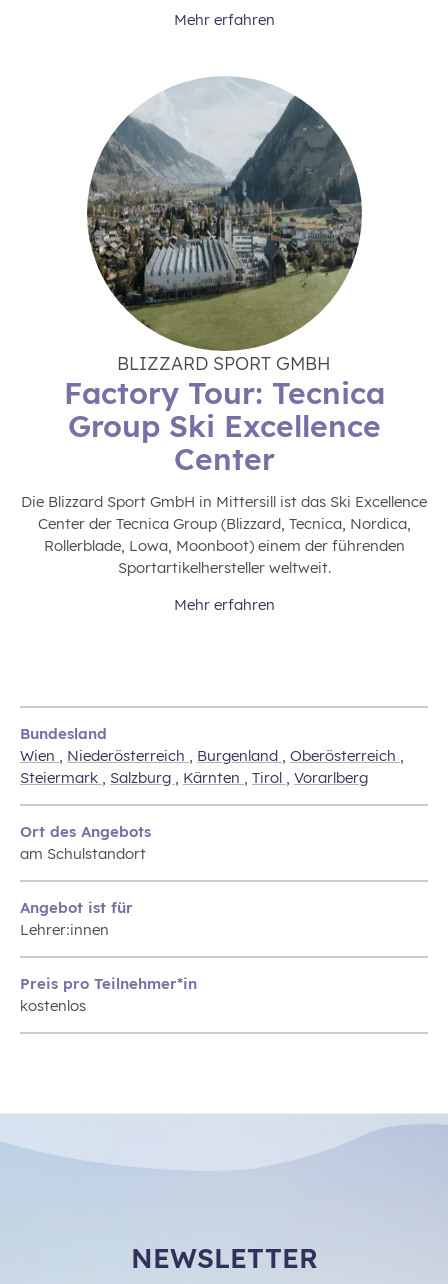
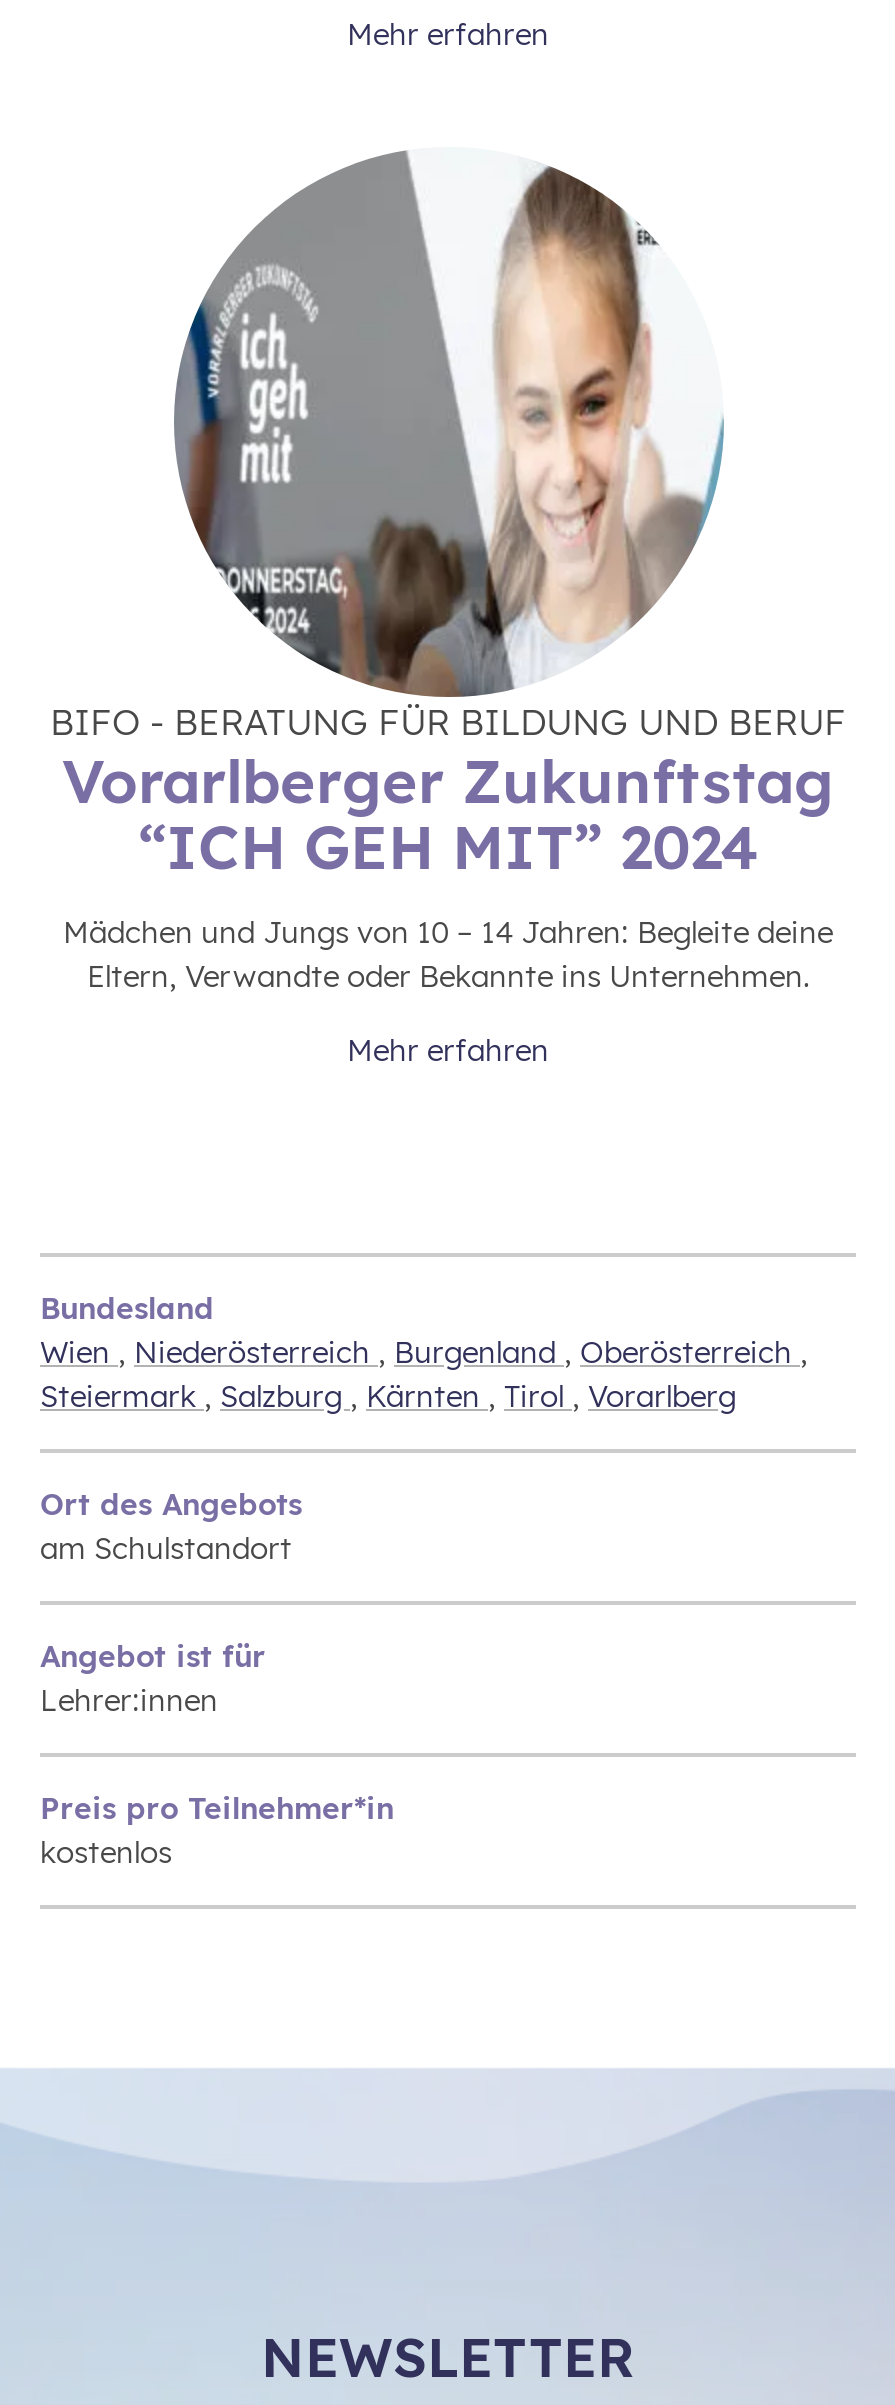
- [image]
+ [image]

- BLIZZARD SPORT GMBH
- Factory Tour: Tecnica
- Group Ski Excellence
- Center
- Die Blizzard Sport GmbH in Mittersill ist das Ski Excellence
- Center der Tecnica Group (Blizzard, Tecnica, Nordica,
- Rollerblade, Lowa, Moonboot) einem der führenden
- Sportartikelhersteller weltweit.
+ BIFO - BERATUNG FÜR BILDUNG UND BERUF
+ Vorarlberger Zukunftstag
+ “ICH GEH MIT” 2024
+ Mädchen und Jungs von 10 – 14 Jahren: Begleite deine
+ Eltern, Verwandte oder Bekannte ins Unternehmen.
